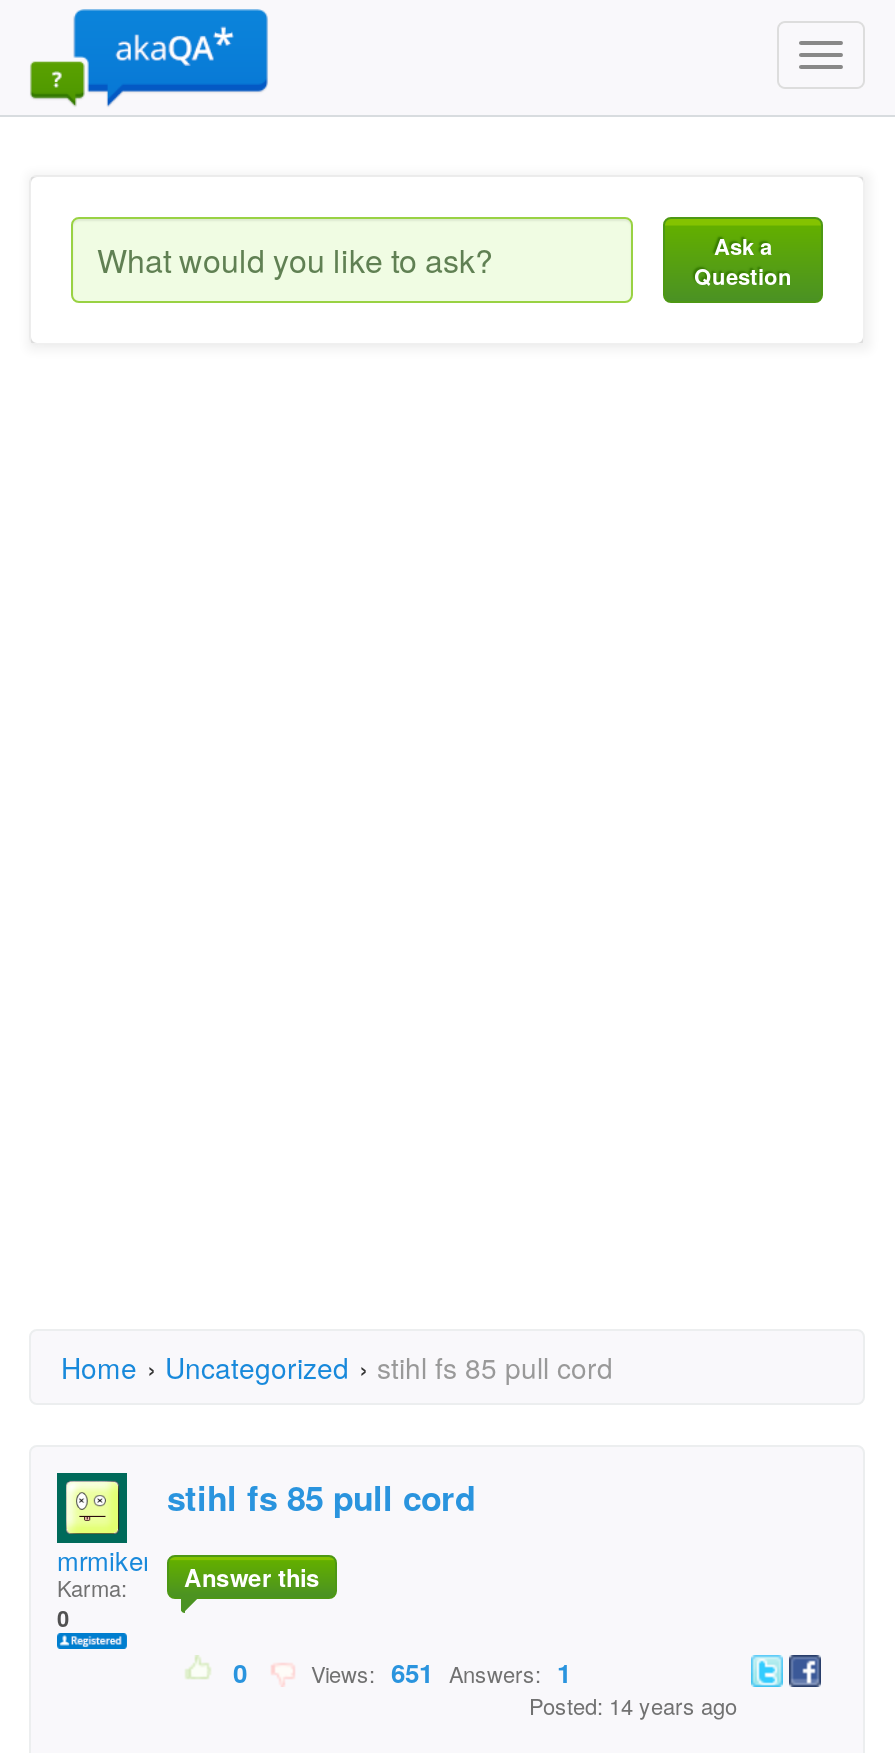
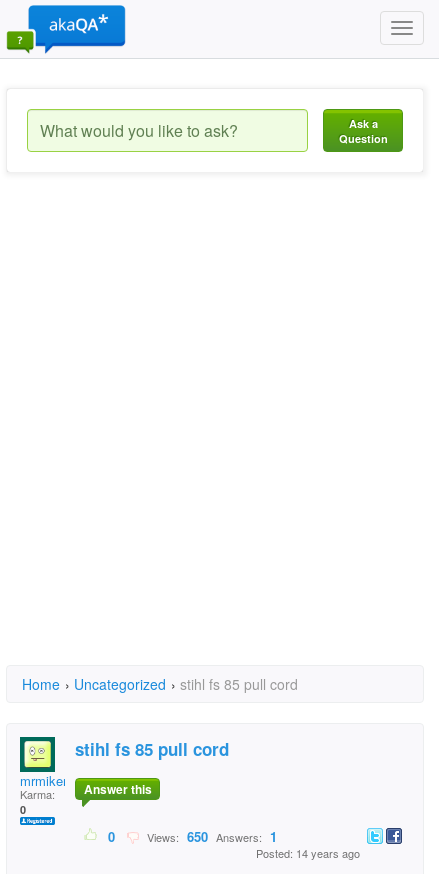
- Views: 651 Answers: 1
+ Views: 650 Answers: 1
